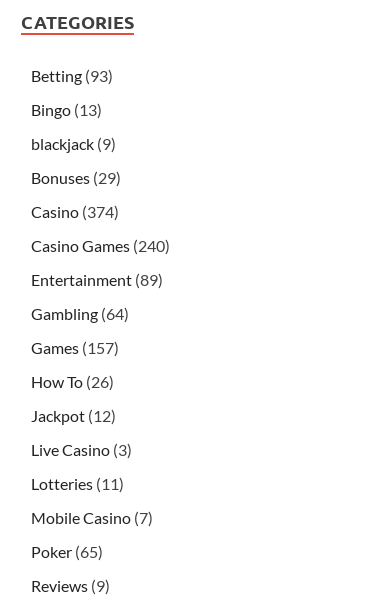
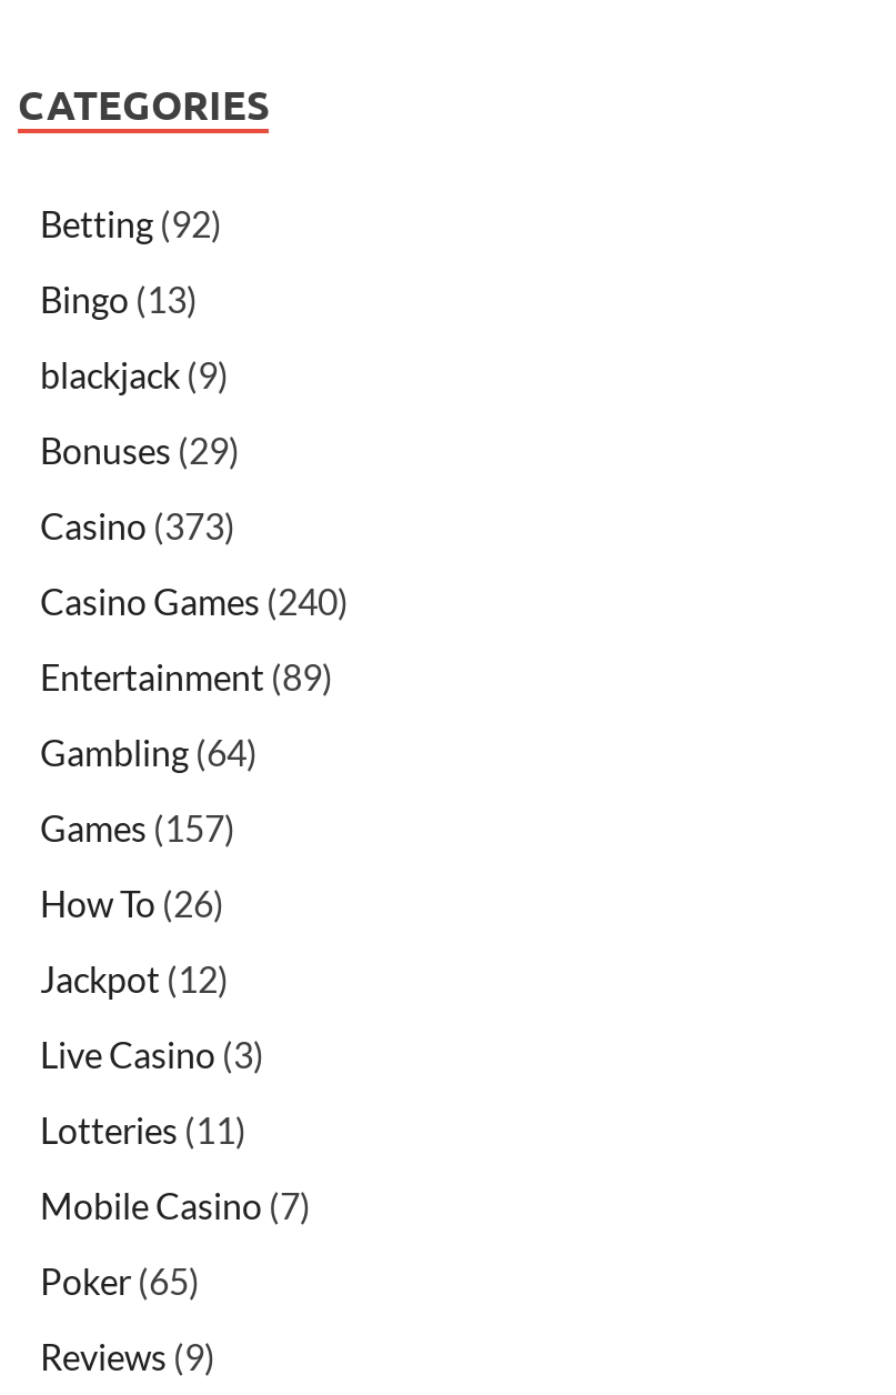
- Betting (93)
+ Betting (92)

- Casino (374)
+ Casino (373)
